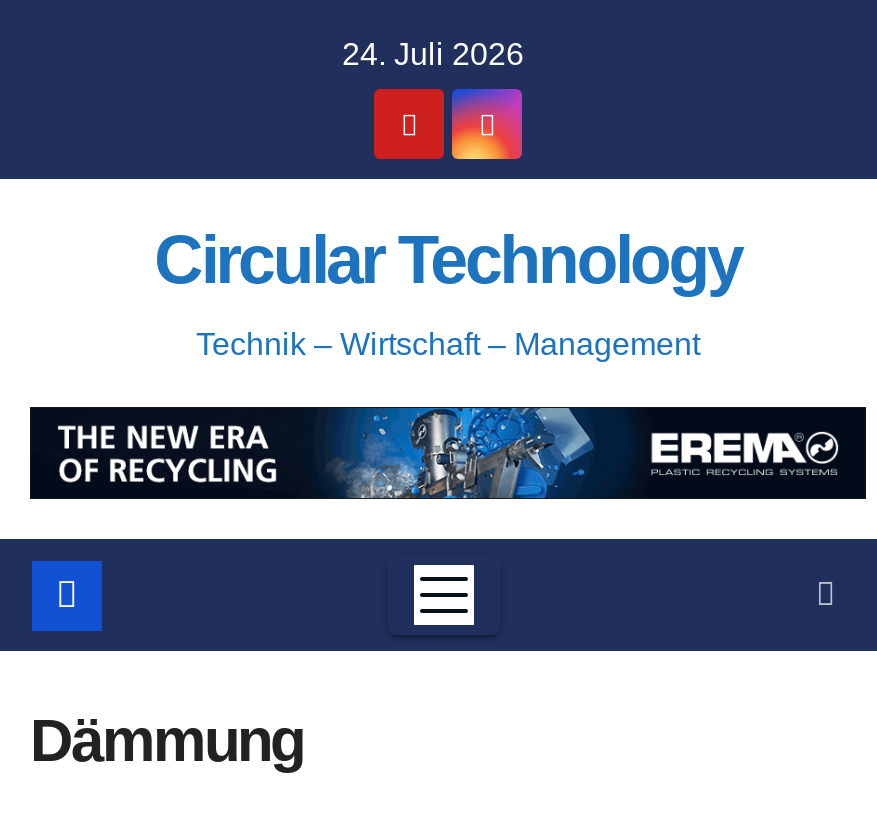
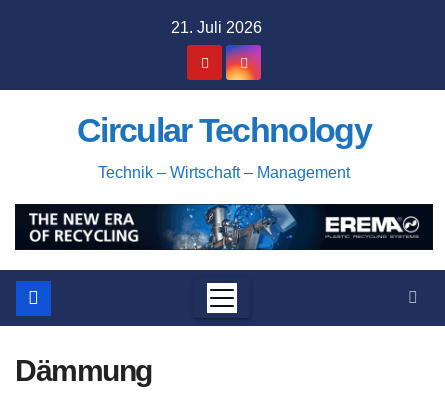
- 24. Juli 2026
+ 21. Juli 2026
